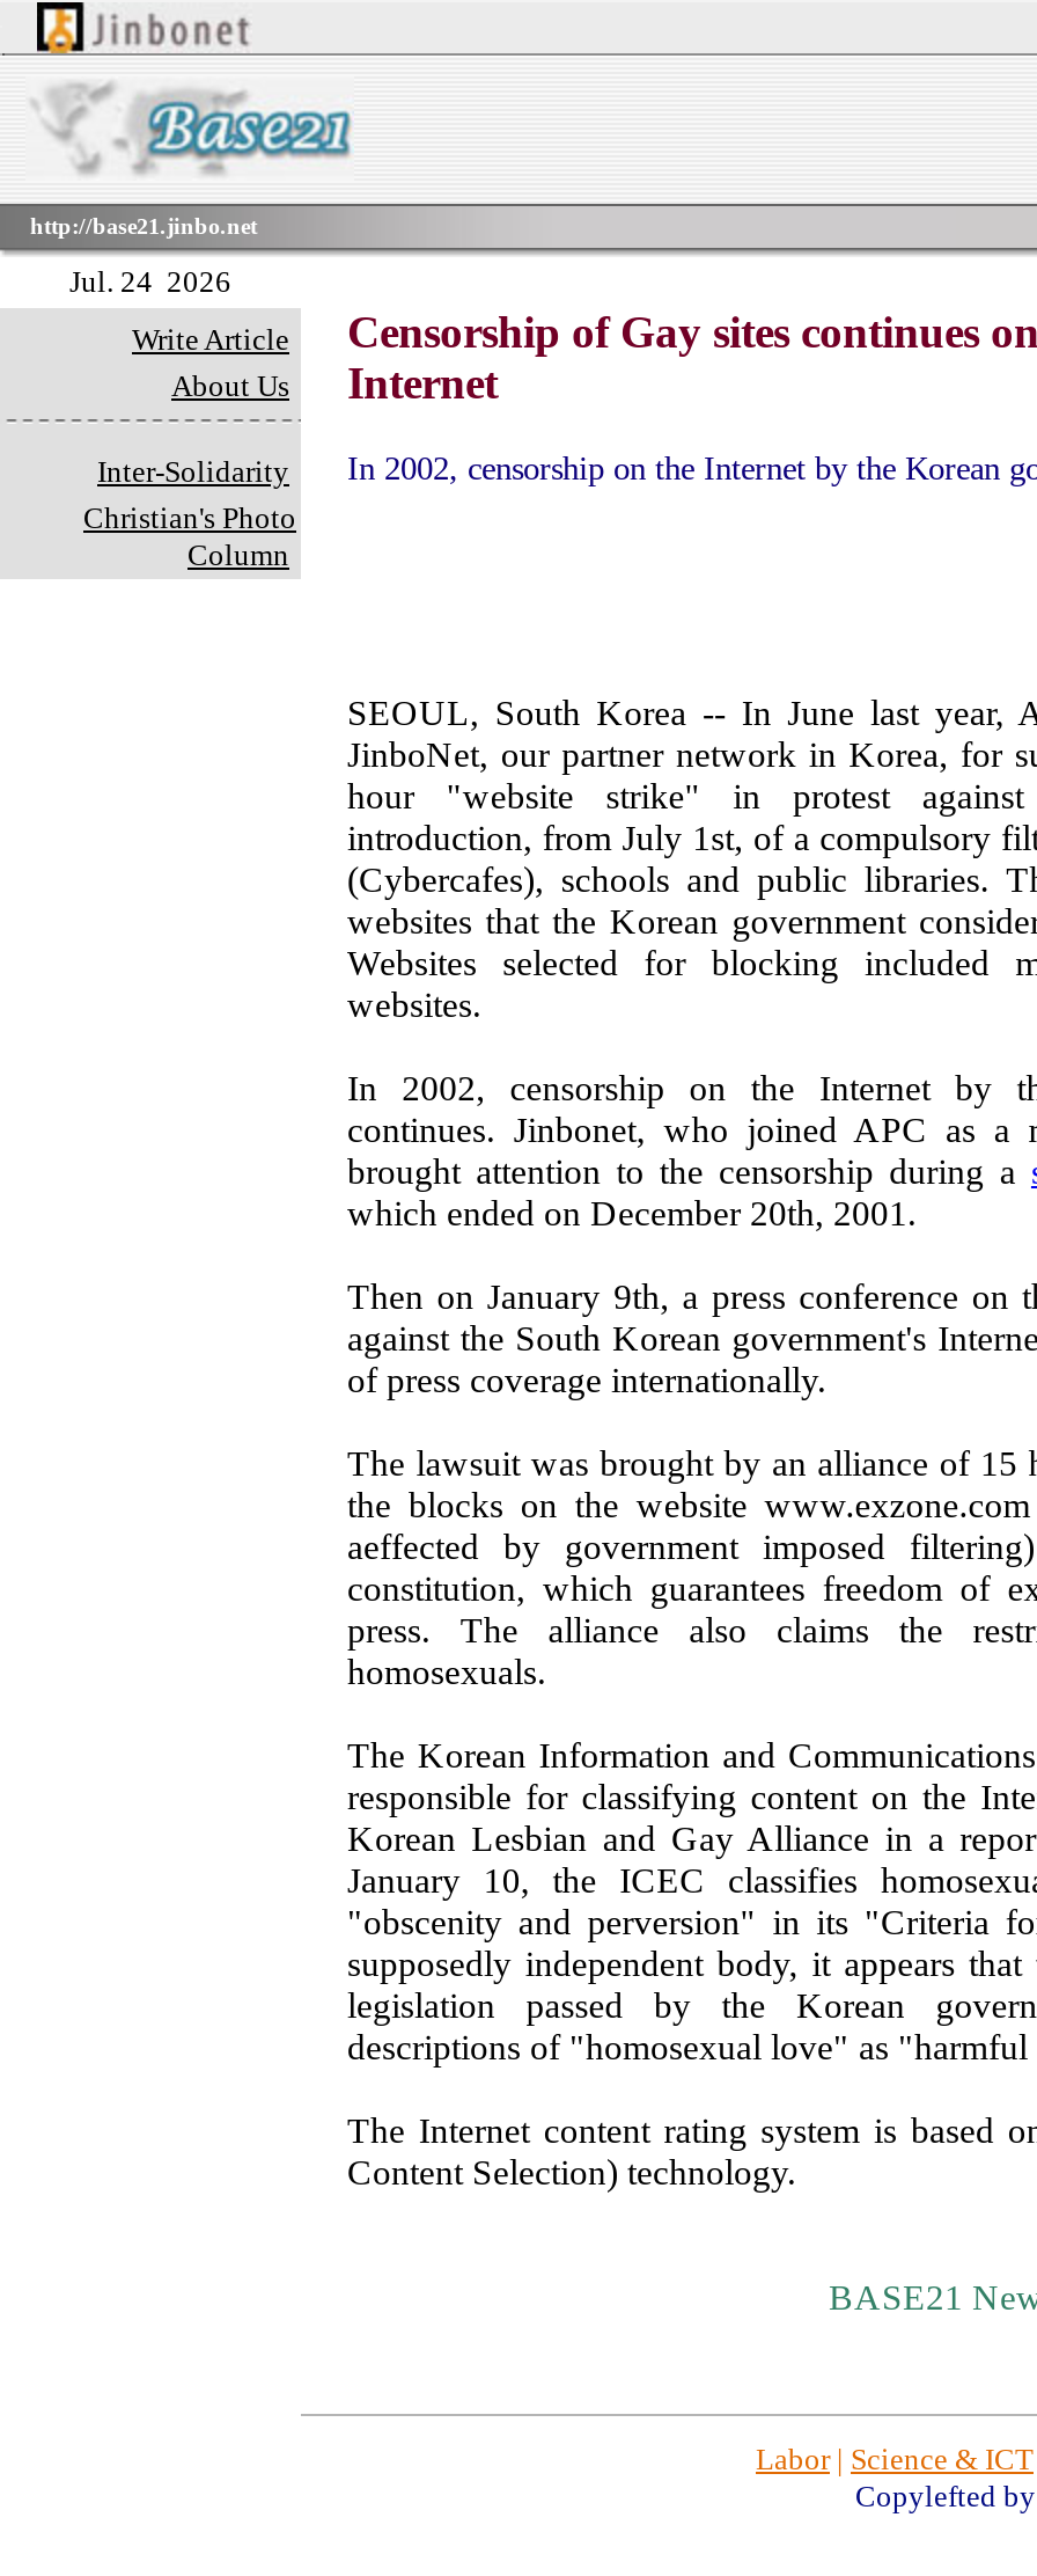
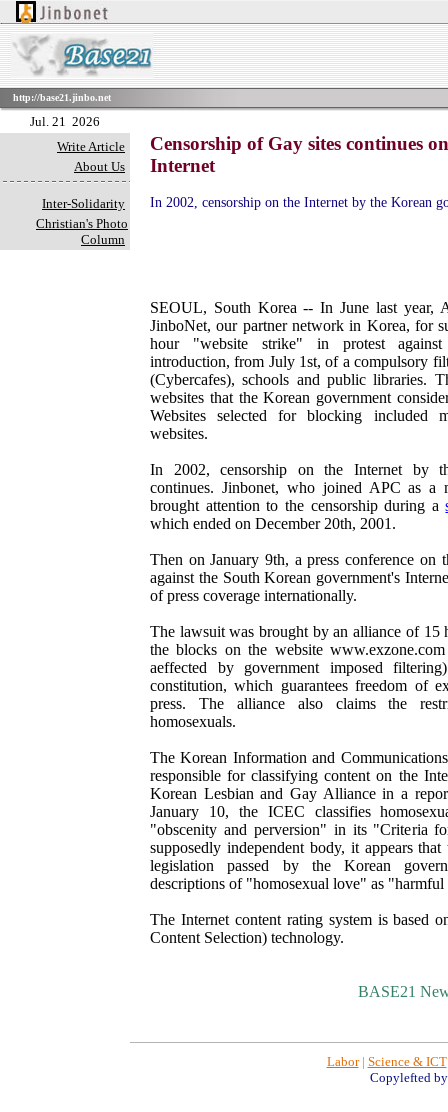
- Jul. 24 2026
+ Jul. 21 2026
